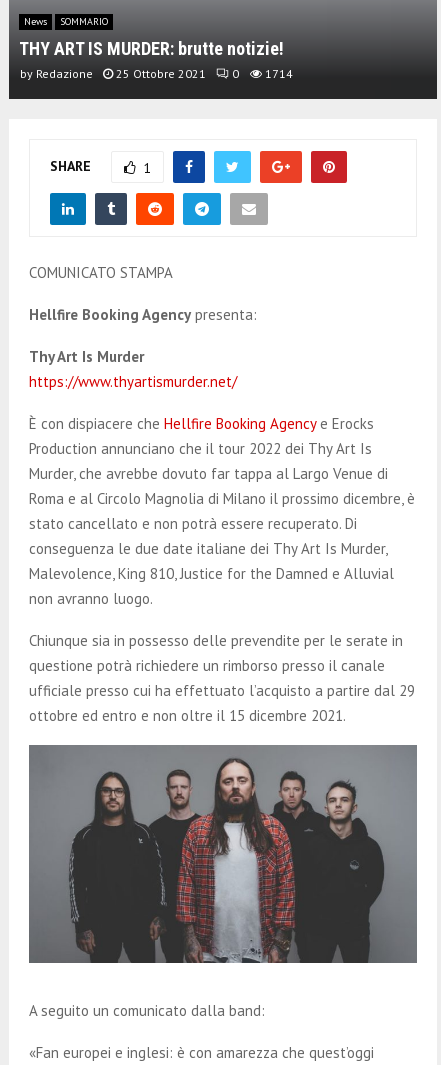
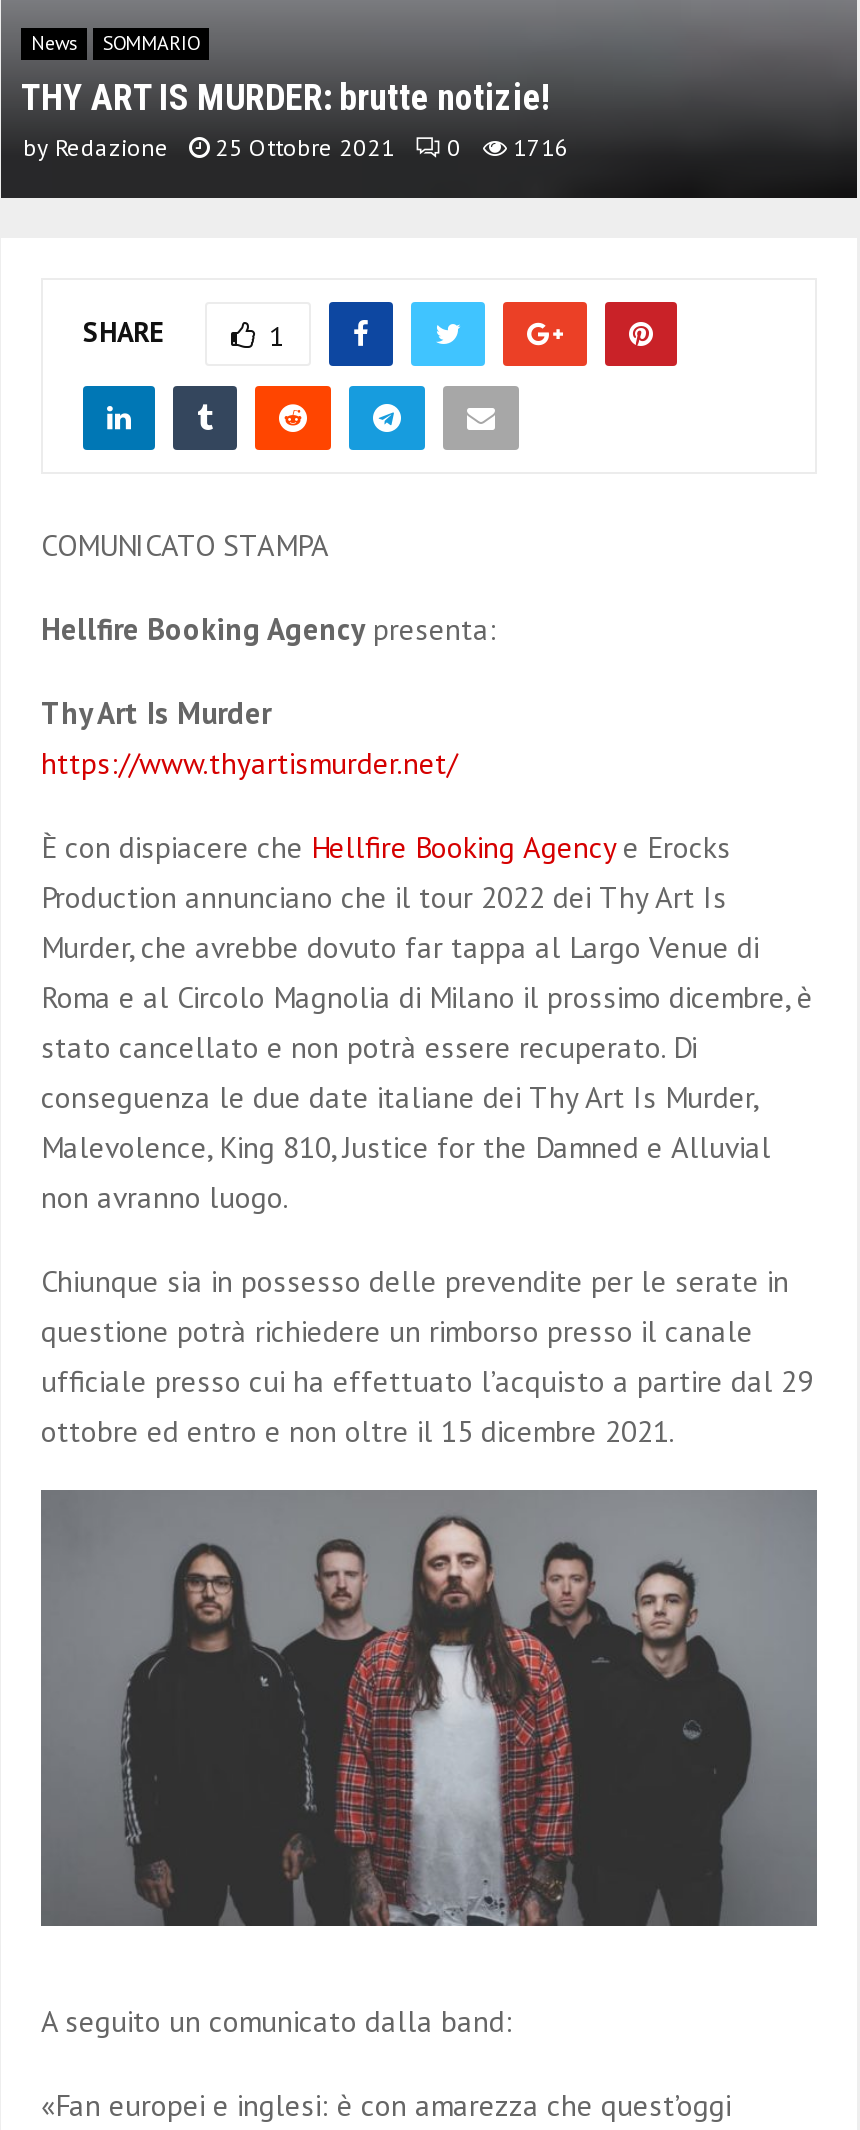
- 1714
+ 1716
